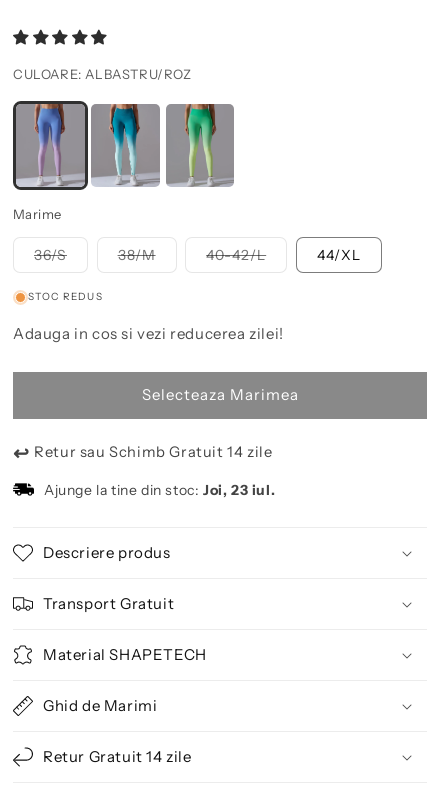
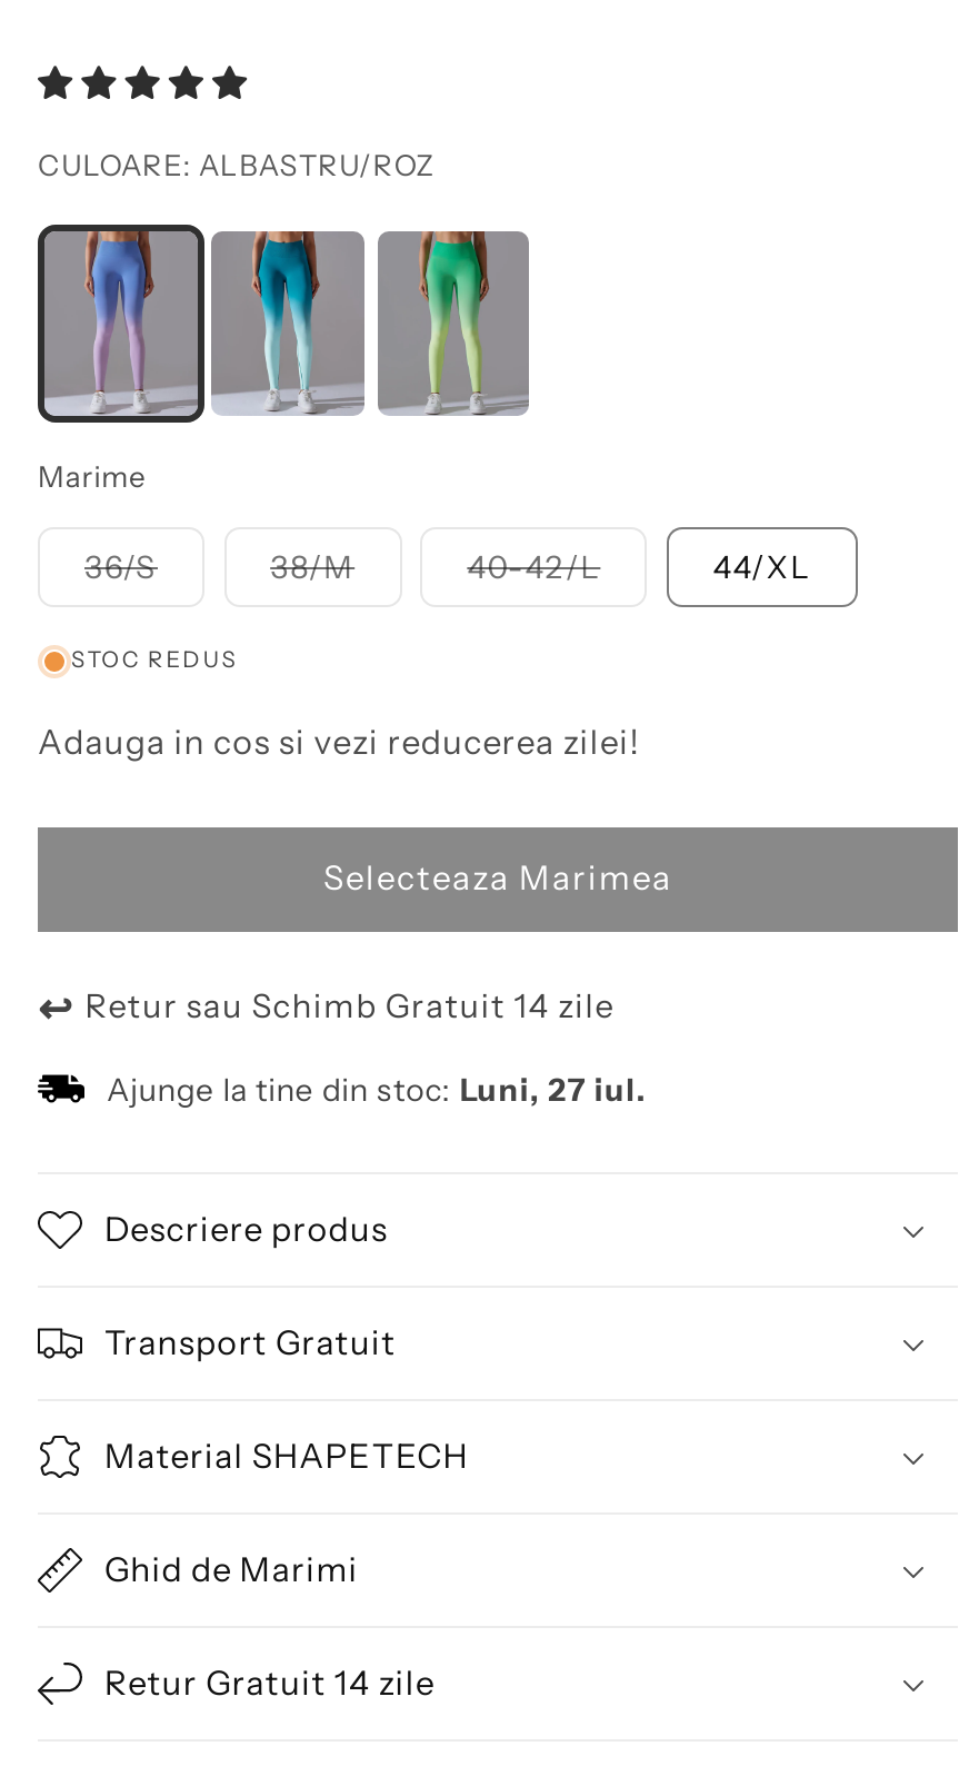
- Ajunge la tine din stoc: Joi, 23 iul.
+ Ajunge la tine din stoc: Luni, 27 iul.
